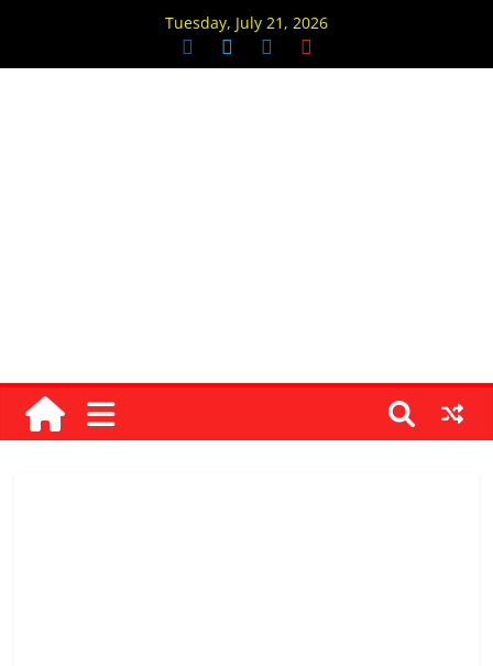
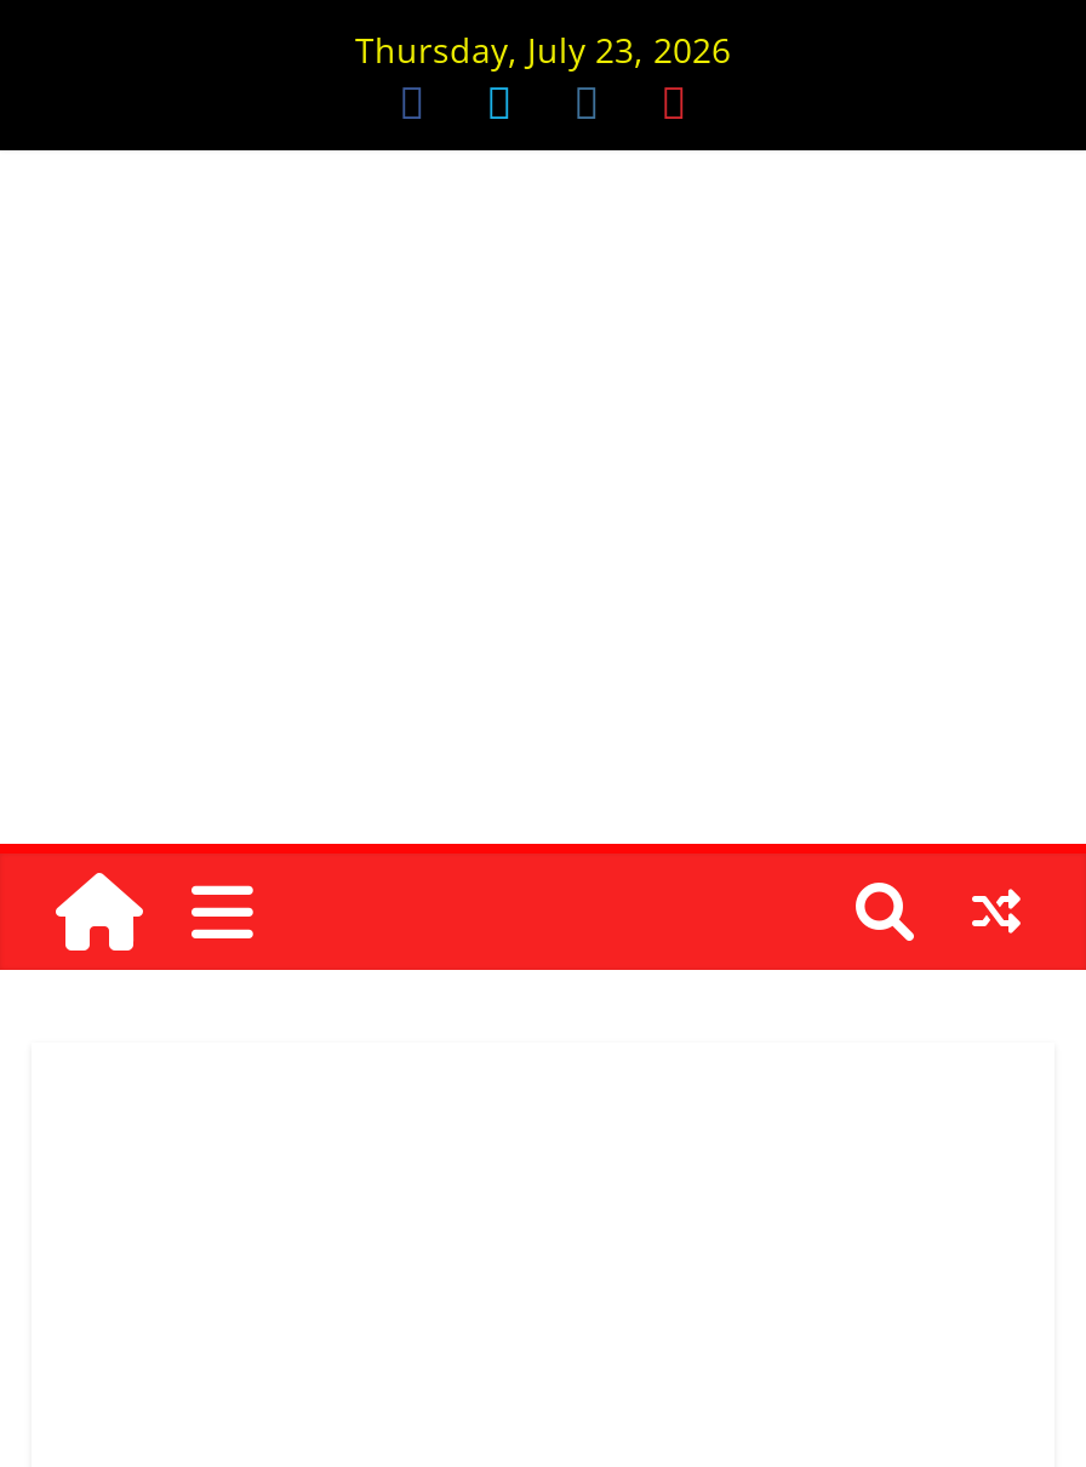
- Tuesday, July 21, 2026
+ Thursday, July 23, 2026
